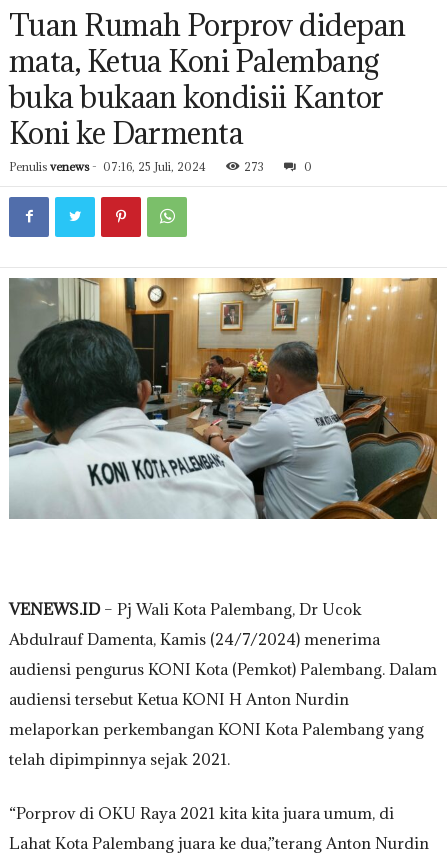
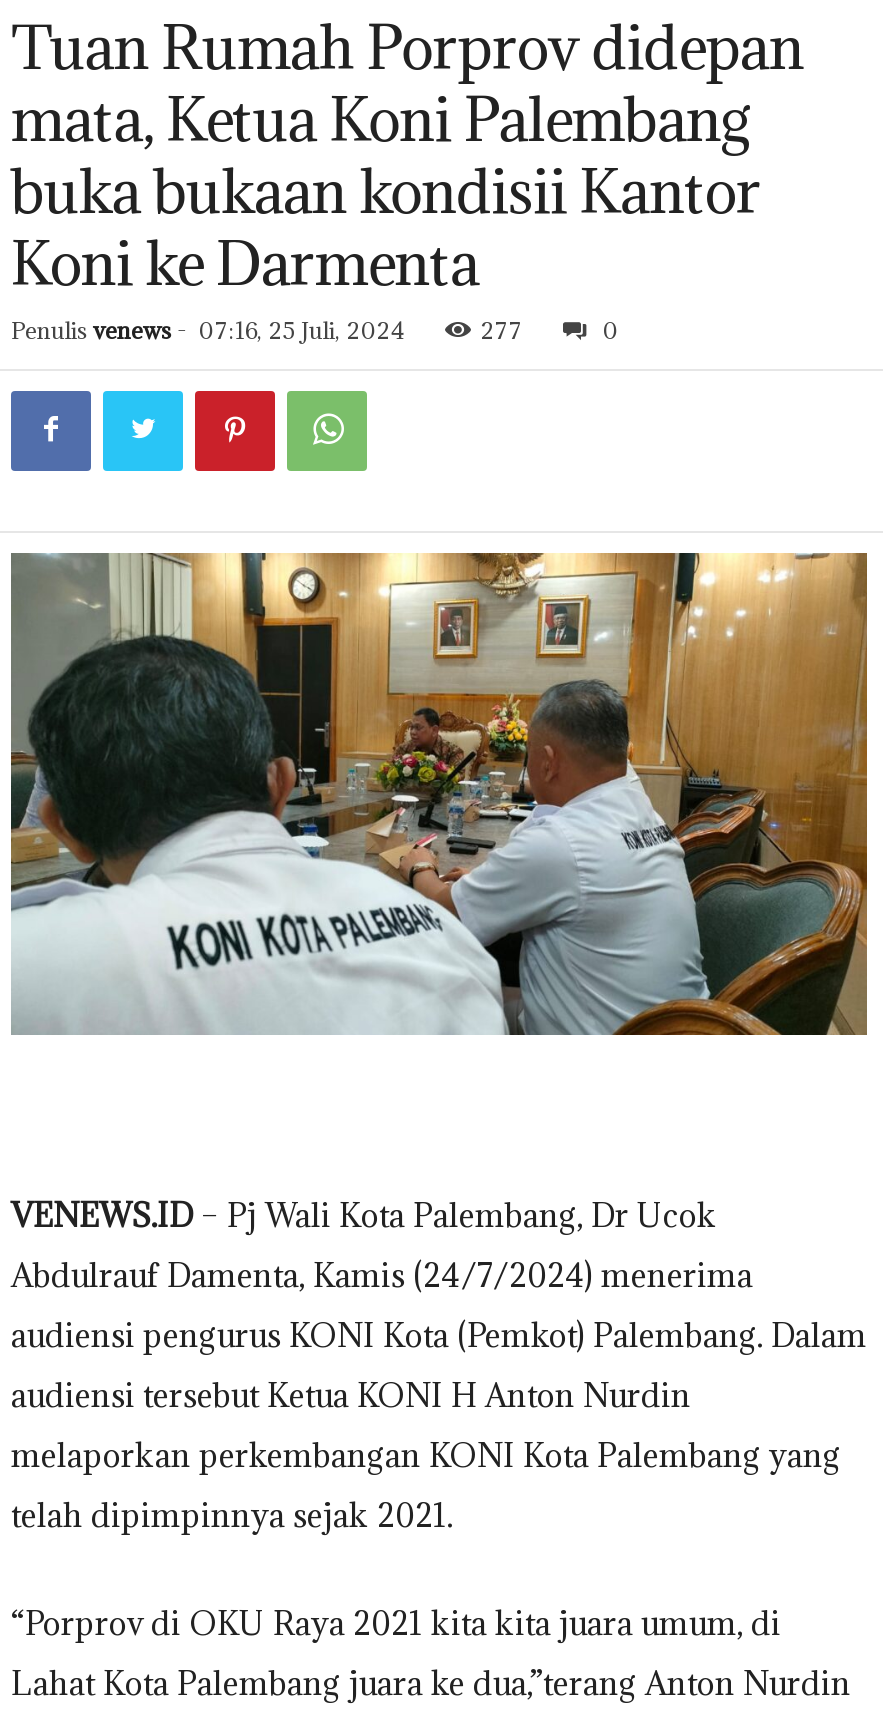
- 273
+ 277
